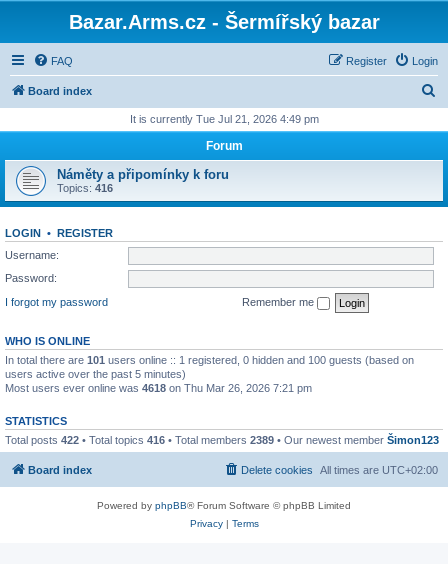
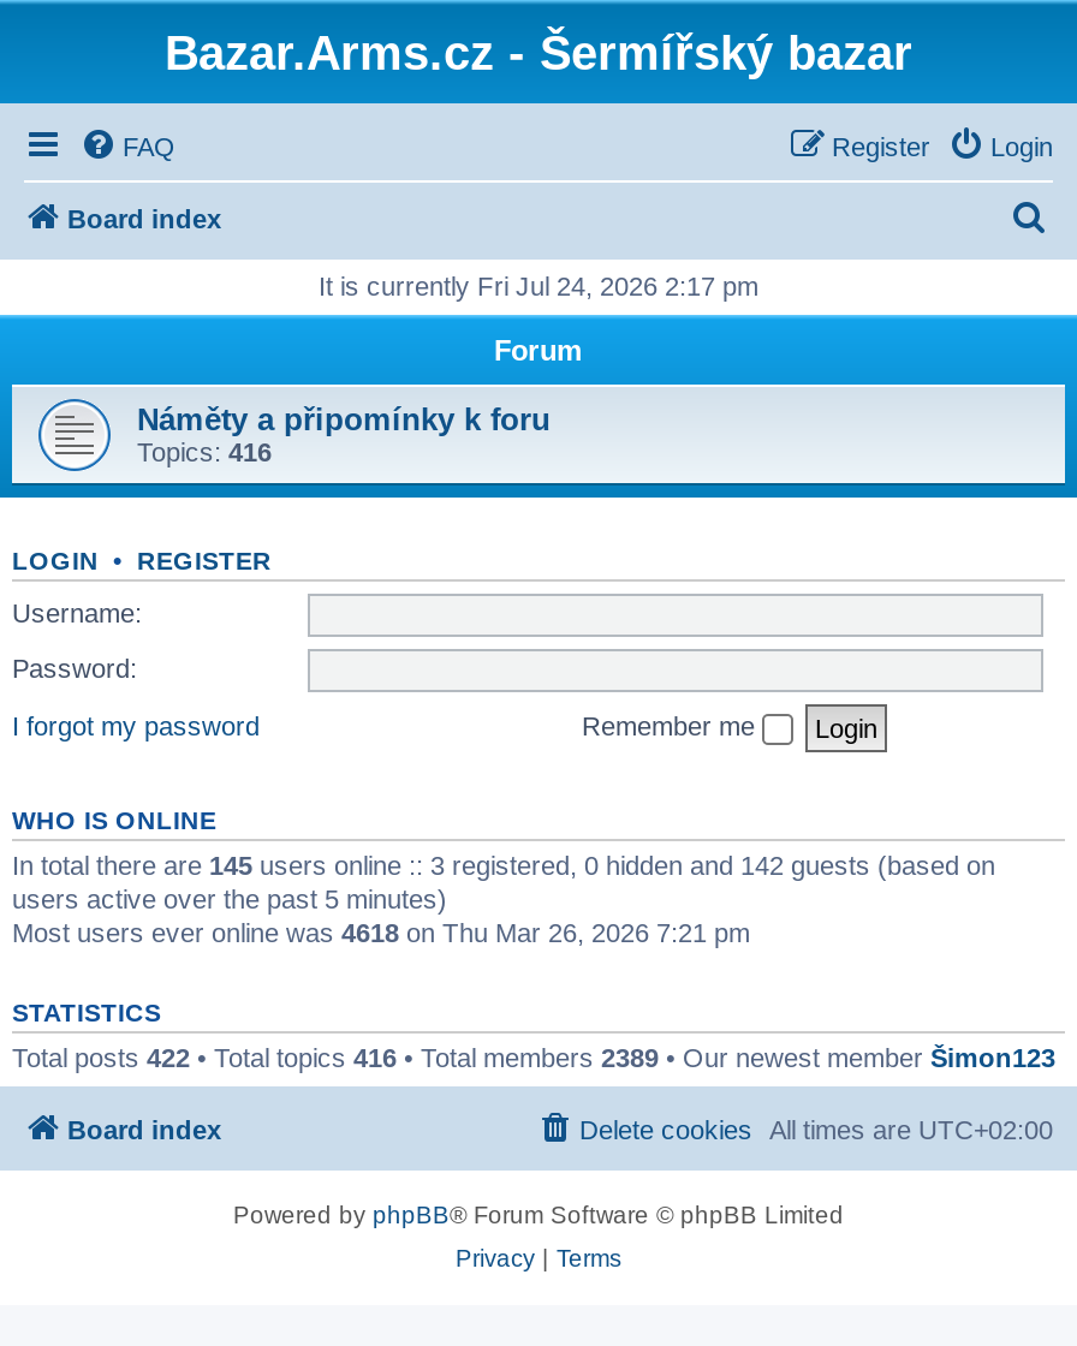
- It is currently Tue Jul 21, 2026 4:49 pm
+ It is currently Fri Jul 24, 2026 2:17 pm

- In total there are 101 users online :: 1 registered, 0 hidden and 100 guests (based on
+ In total there are 145 users online :: 3 registered, 0 hidden and 142 guests (based on
